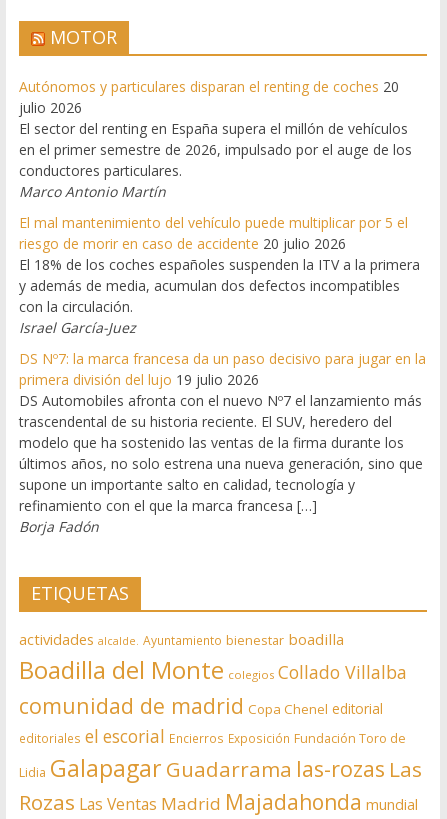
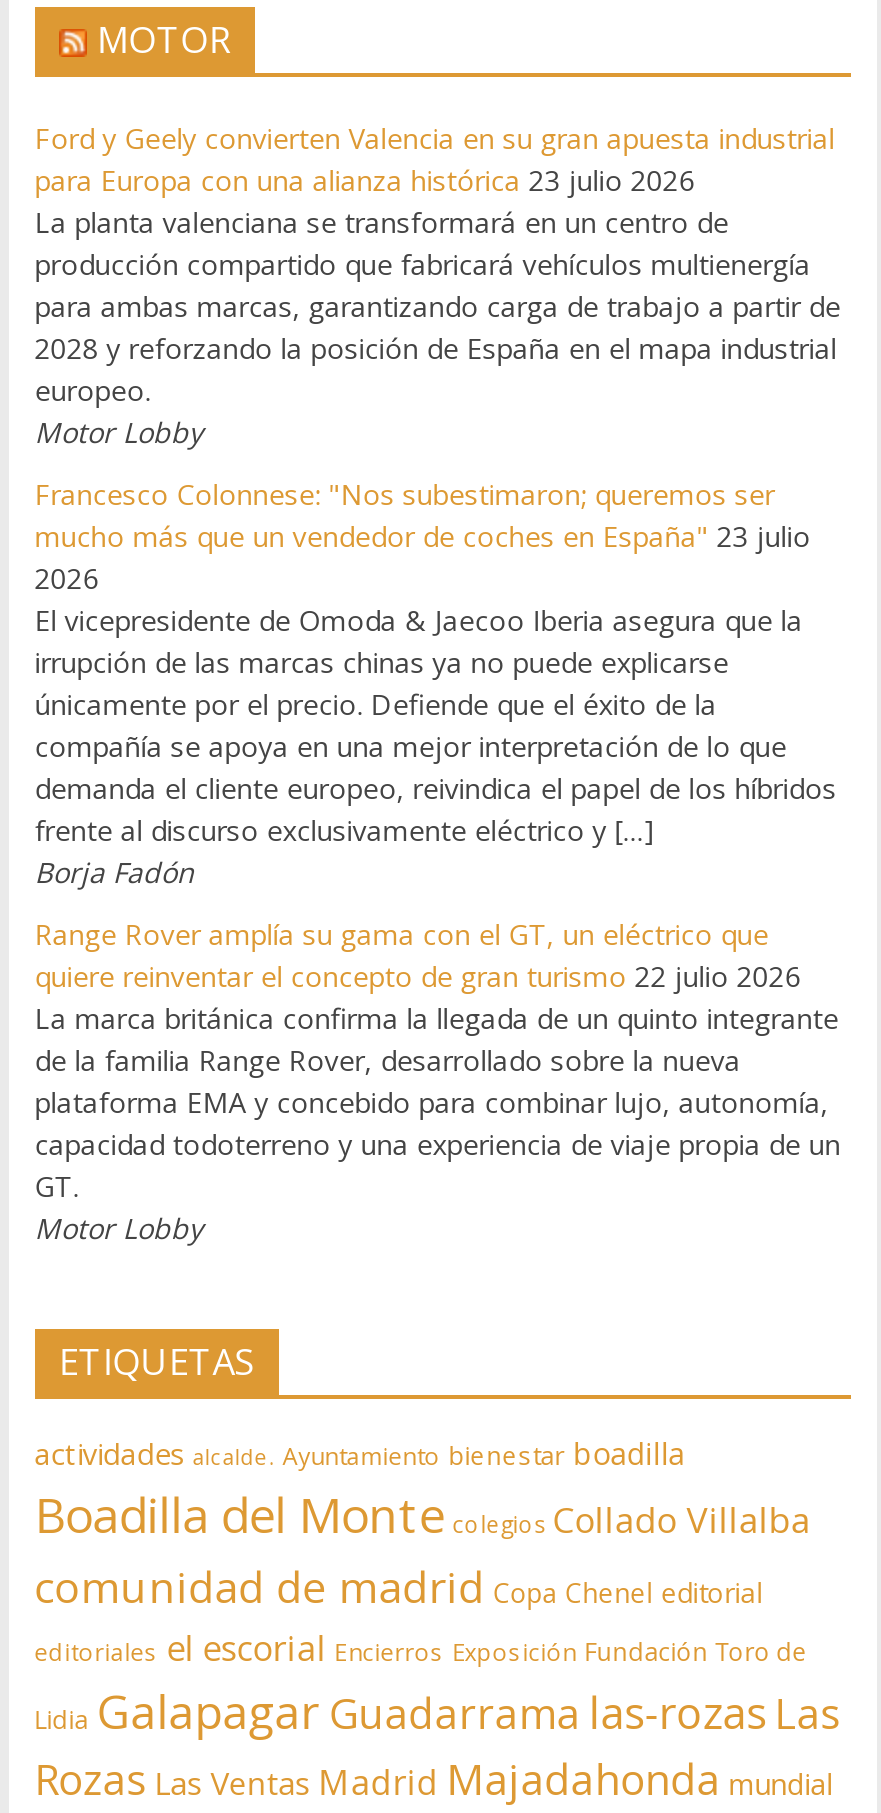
- Autónomos y particulares disparan el renting de coches 20
- julio 2026
- El sector del renting en España supera el millón de vehículos
- en el primer semestre de 2026, impulsado por el auge de los
- conductores particulares.
- Marco Antonio Martín
- El mal mantenimiento del vehículo puede multiplicar por 5 el
- riesgo de morir en caso de accidente 20 julio 2026
- El 18% de los coches españoles suspenden la ITV a la primera
- y además de media, acumulan dos defectos incompatibles
- con la circulación.
- Israel García-Juez
- DS Nº7: la marca francesa da un paso decisivo para jugar en la
- primera división del lujo 19 julio 2026
- DS Automobiles afronta con el nuevo Nº7 el lanzamiento más
- trascendental de su historia reciente. El SUV, heredero del
- modelo que ha sostenido las ventas de la firma durante los
- últimos años, no solo estrena una nueva generación, sino que
- supone un importante salto en calidad, tecnología y
- refinamiento con el que la marca francesa […]
+ Ford y Geely convierten Valencia en su gran apuesta industrial
+ para Europa con una alianza histórica 23 julio 2026
+ La planta valenciana se transformará en un centro de
+ producción compartido que fabricará vehículos multienergía
+ para ambas marcas, garantizando carga de trabajo a partir de
+ 2028 y reforzando la posición de España en el mapa industrial
+ europeo.
+ Motor Lobby
+ Francesco Colonnese: "Nos subestimaron; queremos ser
+ mucho más que un vendedor de coches en España" 23 julio
+ 2026
+ El vicepresidente de Omoda & Jaecoo Iberia asegura que la
+ irrupción de las marcas chinas ya no puede explicarse
+ únicamente por el precio. Defiende que el éxito de la
+ compañía se apoya en una mejor interpretación de lo que
+ demanda el cliente europeo, reivindica el papel de los híbridos
+ frente al discurso exclusivamente eléctrico y […]

moved up: Borja Fadón

+ Range Rover amplía su gama con el GT, un eléctrico que
+ quiere reinventar el concepto de gran turismo 22 julio 2026
+ La marca británica confirma la llegada de un quinto integrante
+ de la familia Range Rover, desarrollado sobre la nueva
+ plataforma EMA y concebido para combinar lujo, autonomía,
+ capacidad todoterreno y una experiencia de viaje propia de un
+ GT.
+ Motor Lobby
